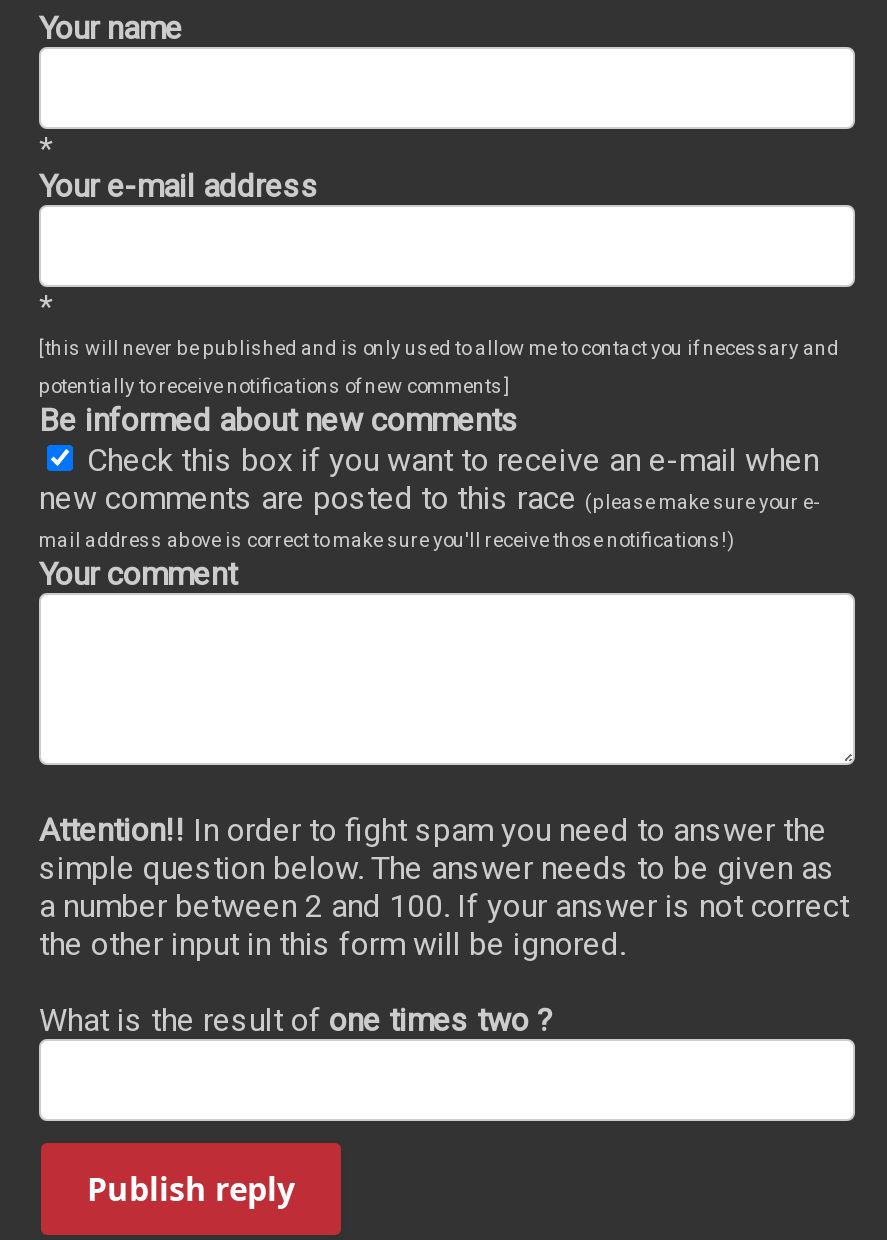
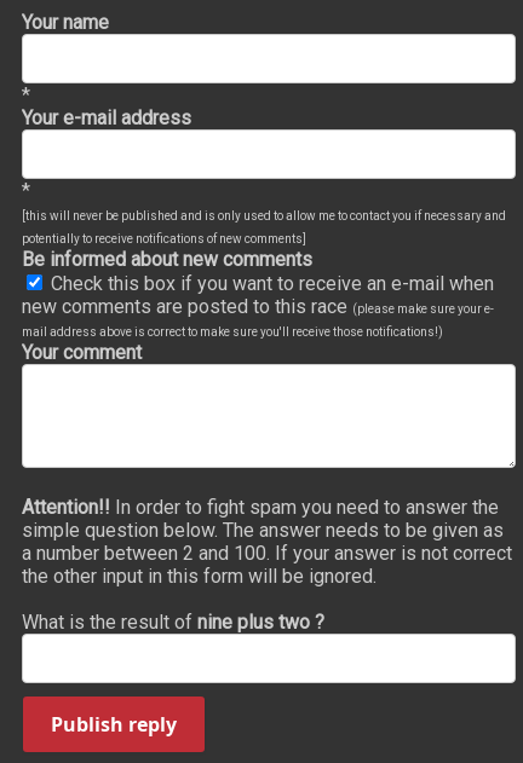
- What is the result of one times two ?
+ What is the result of nine plus two ?
